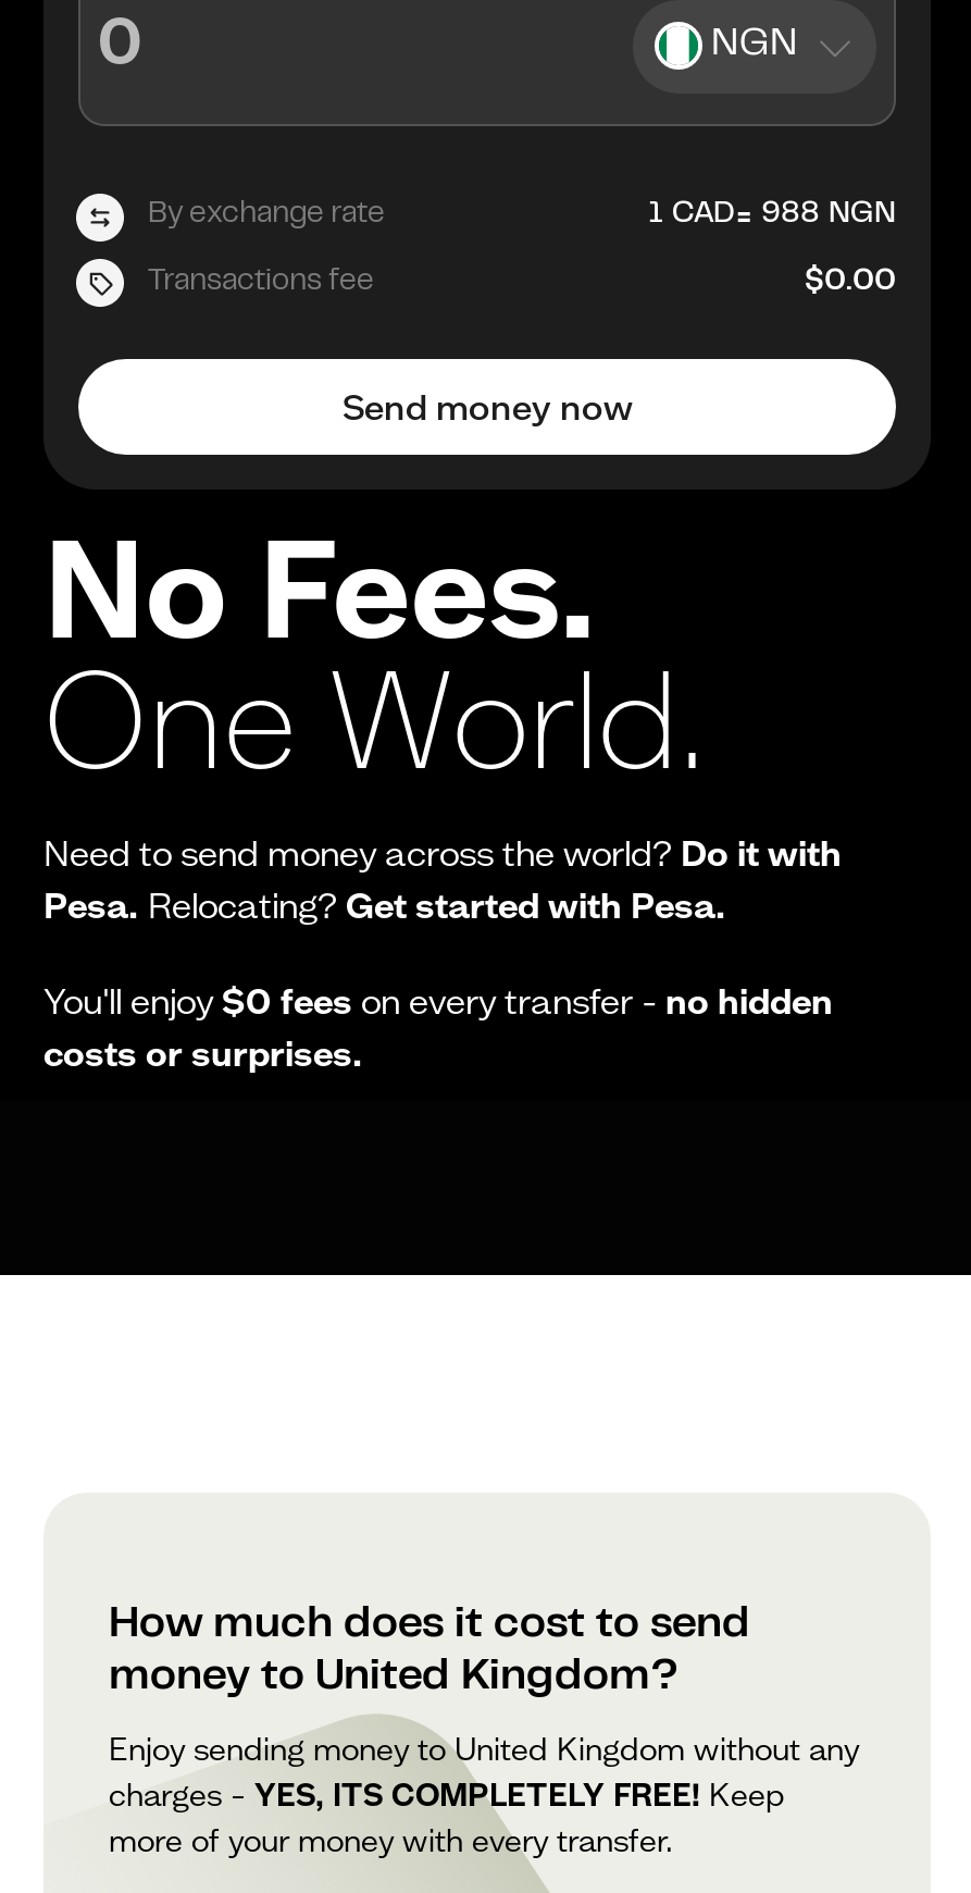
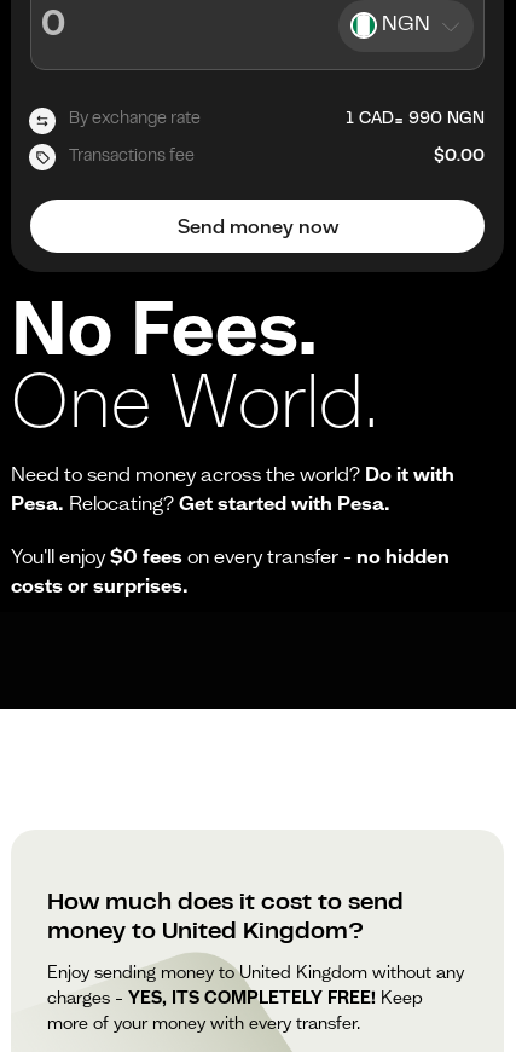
- 1 CAD= 988 NGN
+ 1 CAD= 990 NGN
